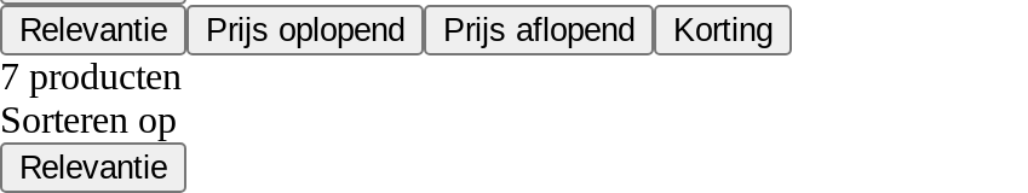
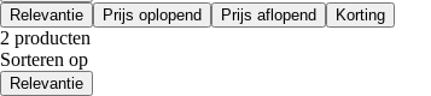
- 7 producten
+ 2 producten
